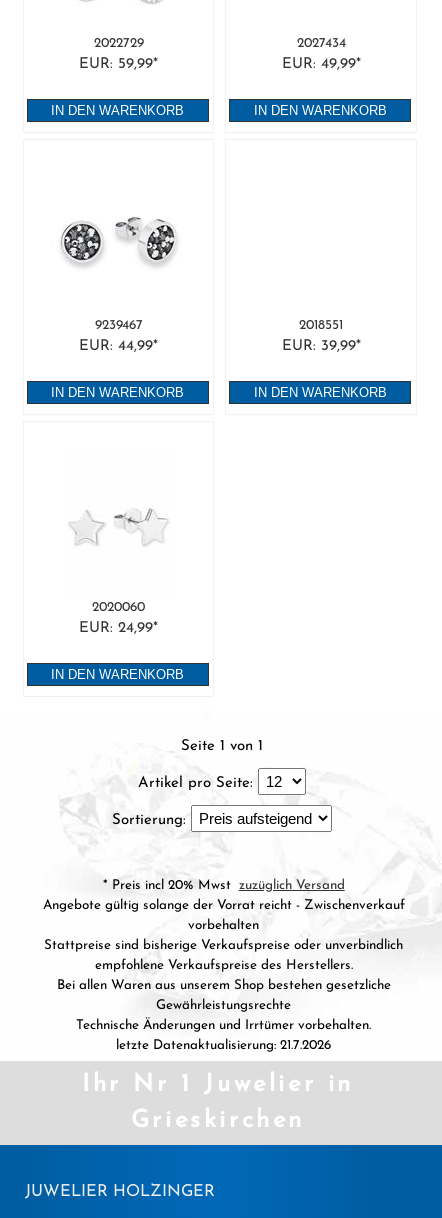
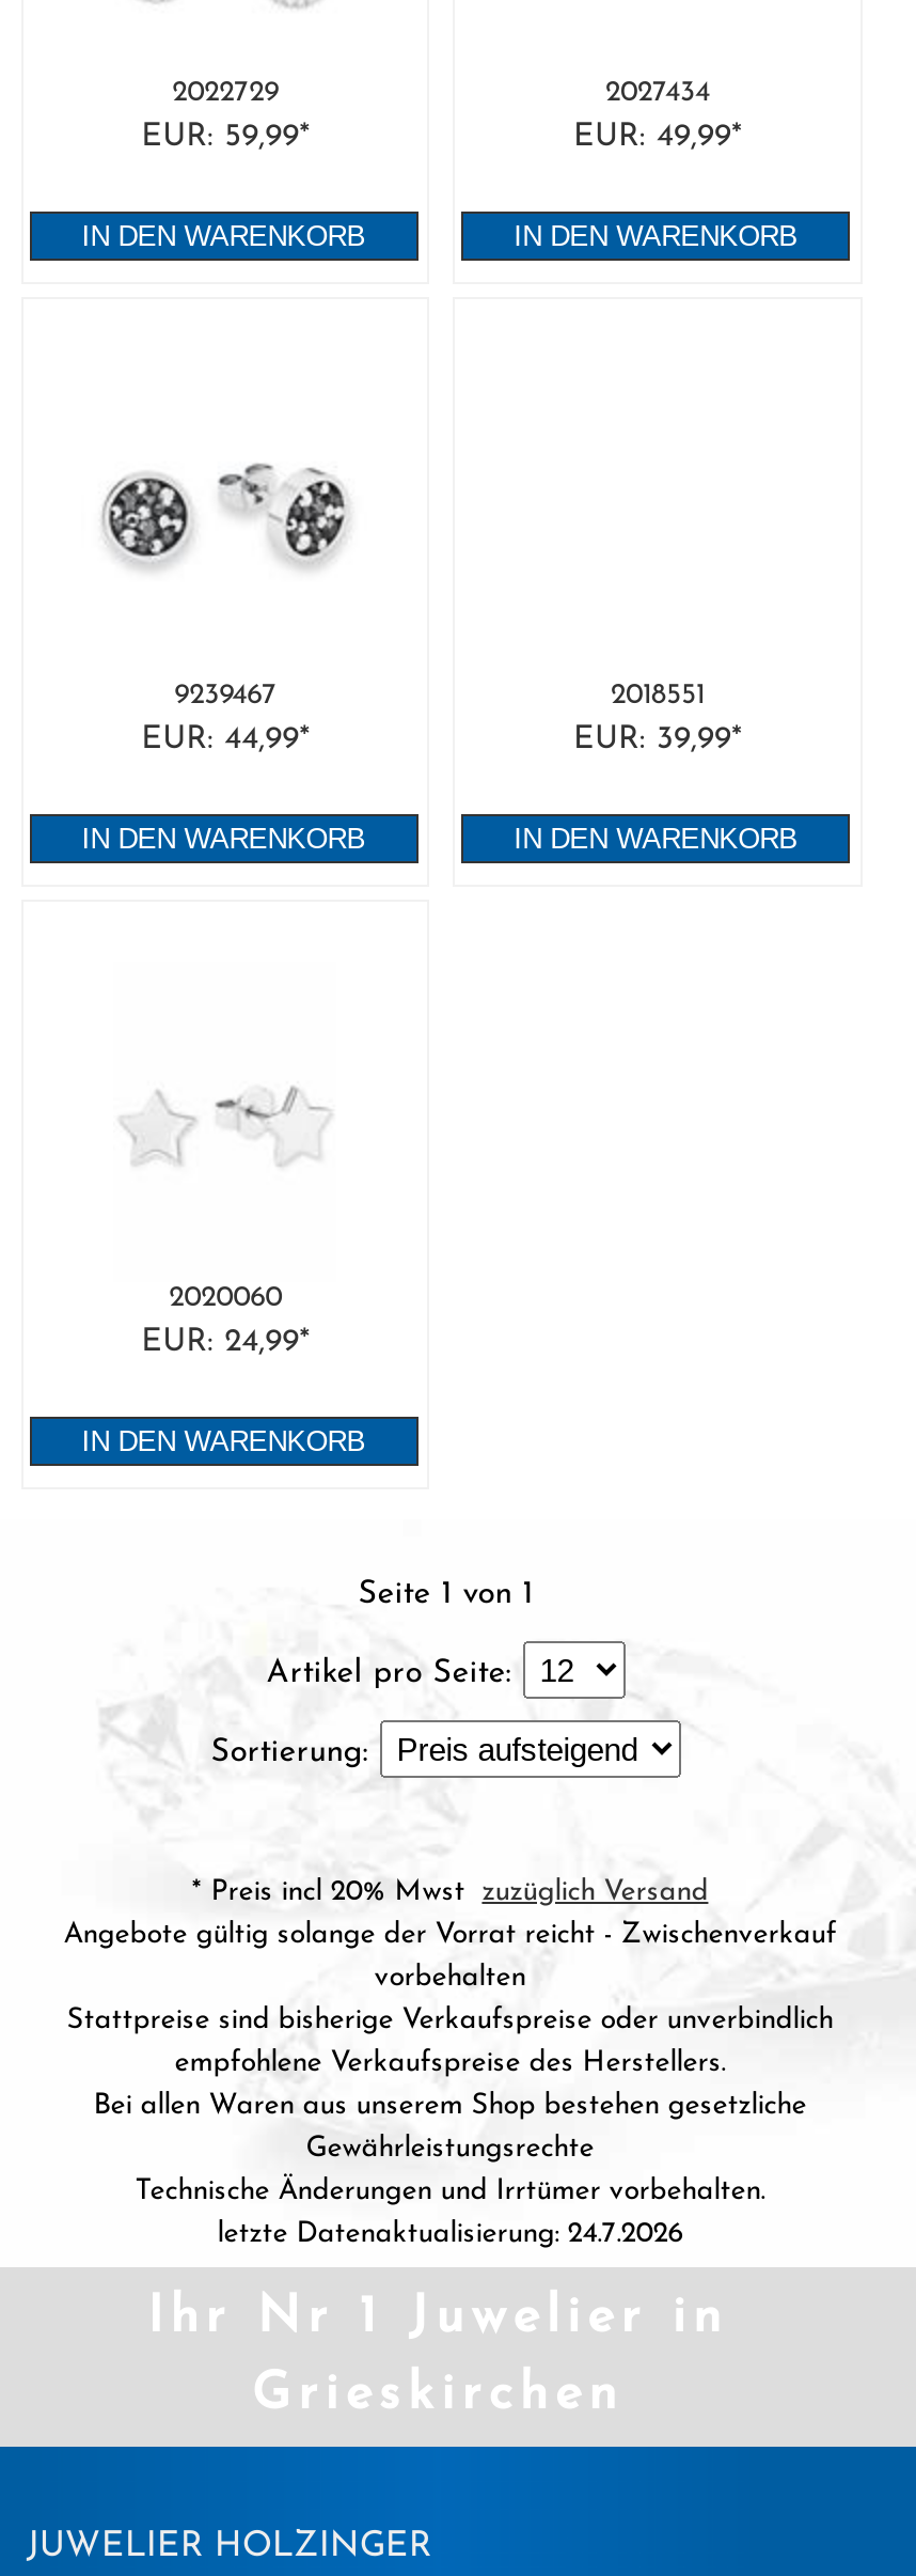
- letzte Datenaktualisierung: 21.7.2026
+ letzte Datenaktualisierung: 24.7.2026
